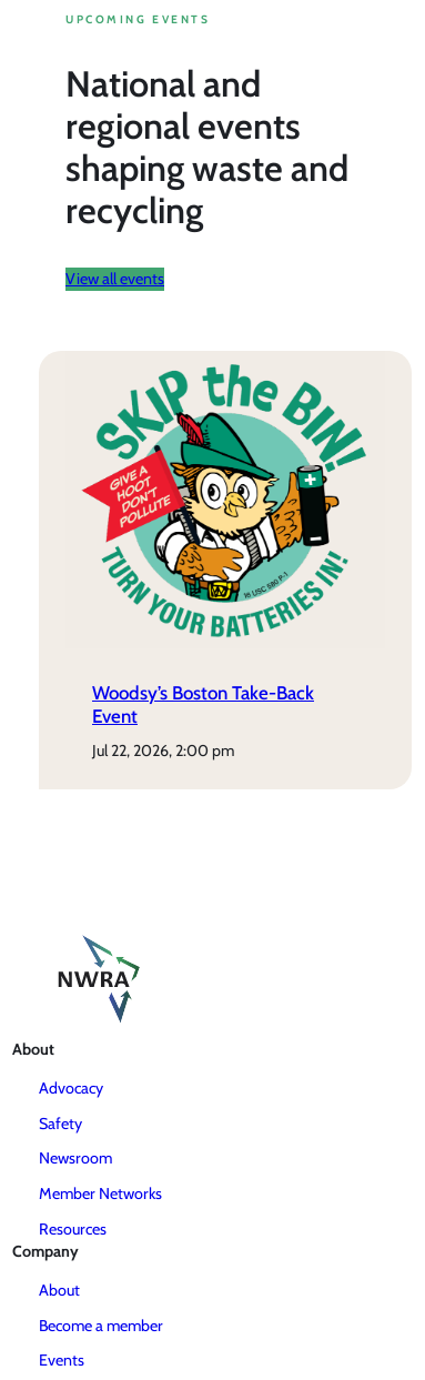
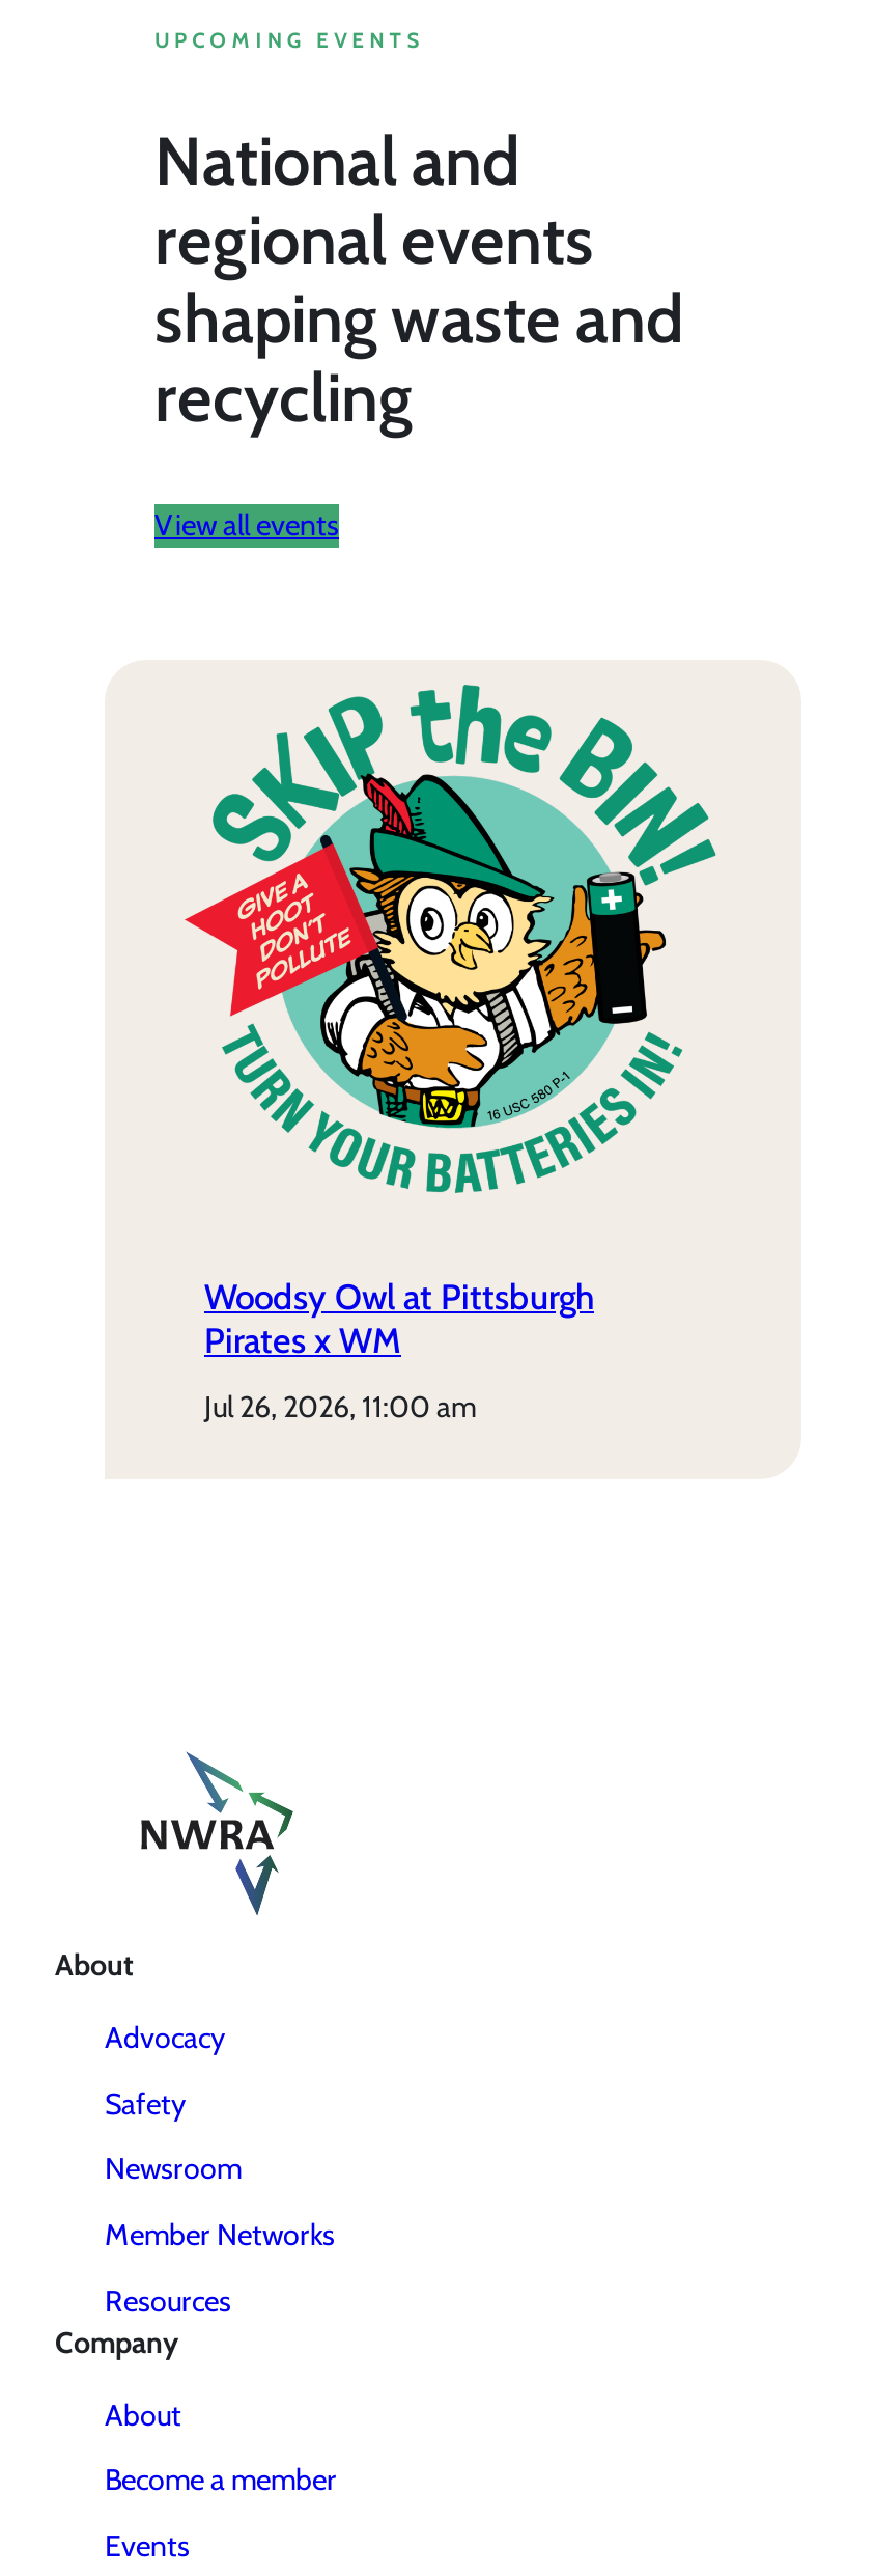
- Woodsy’s Boston Take-Back
- Event
+ Woodsy Owl at Pittsburgh
+ Pirates x WM

- jul 22, 2026, 2:00 pm
+ jul 26, 2026, 11:00 am
